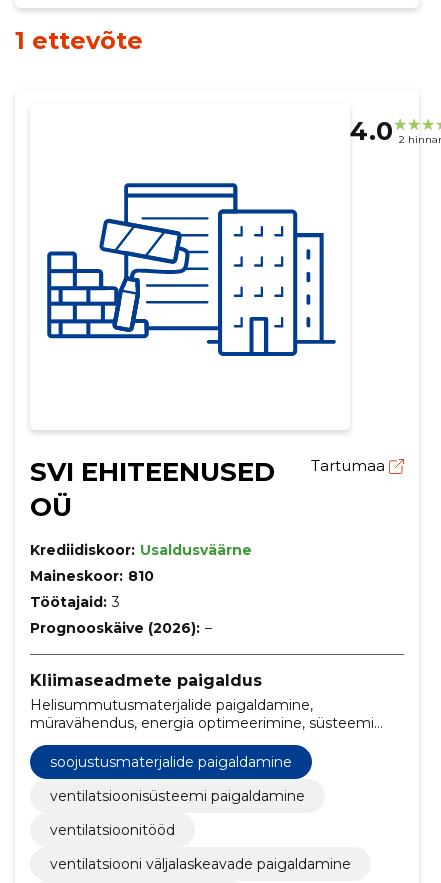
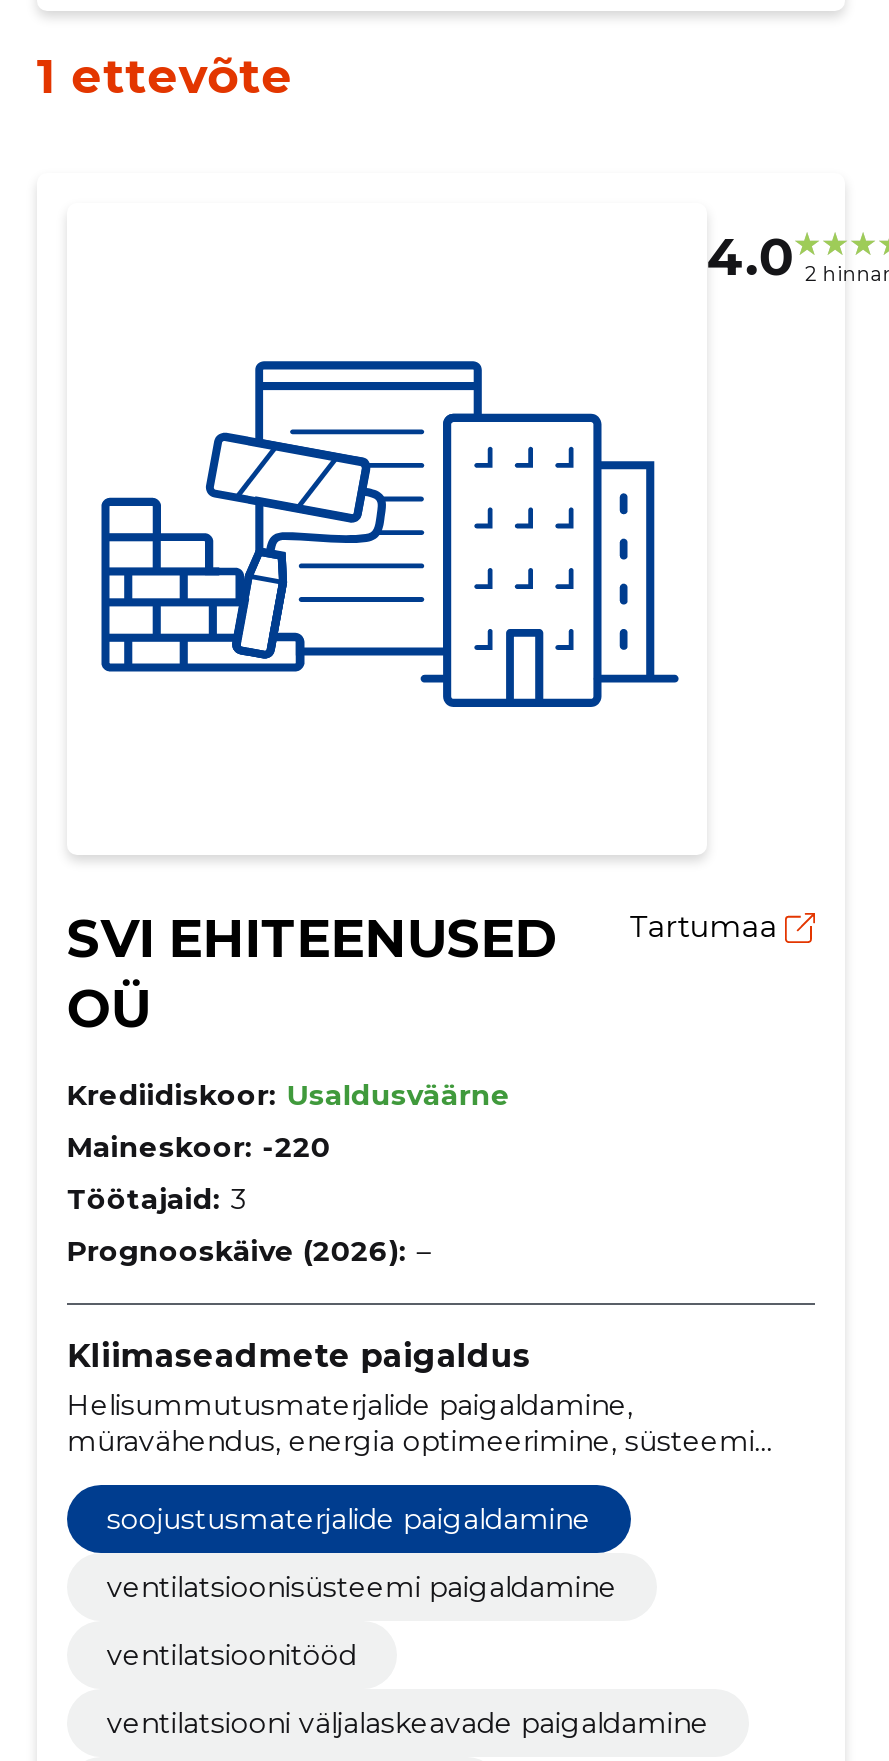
- Maineskoor: 810
+ Maineskoor: -220
